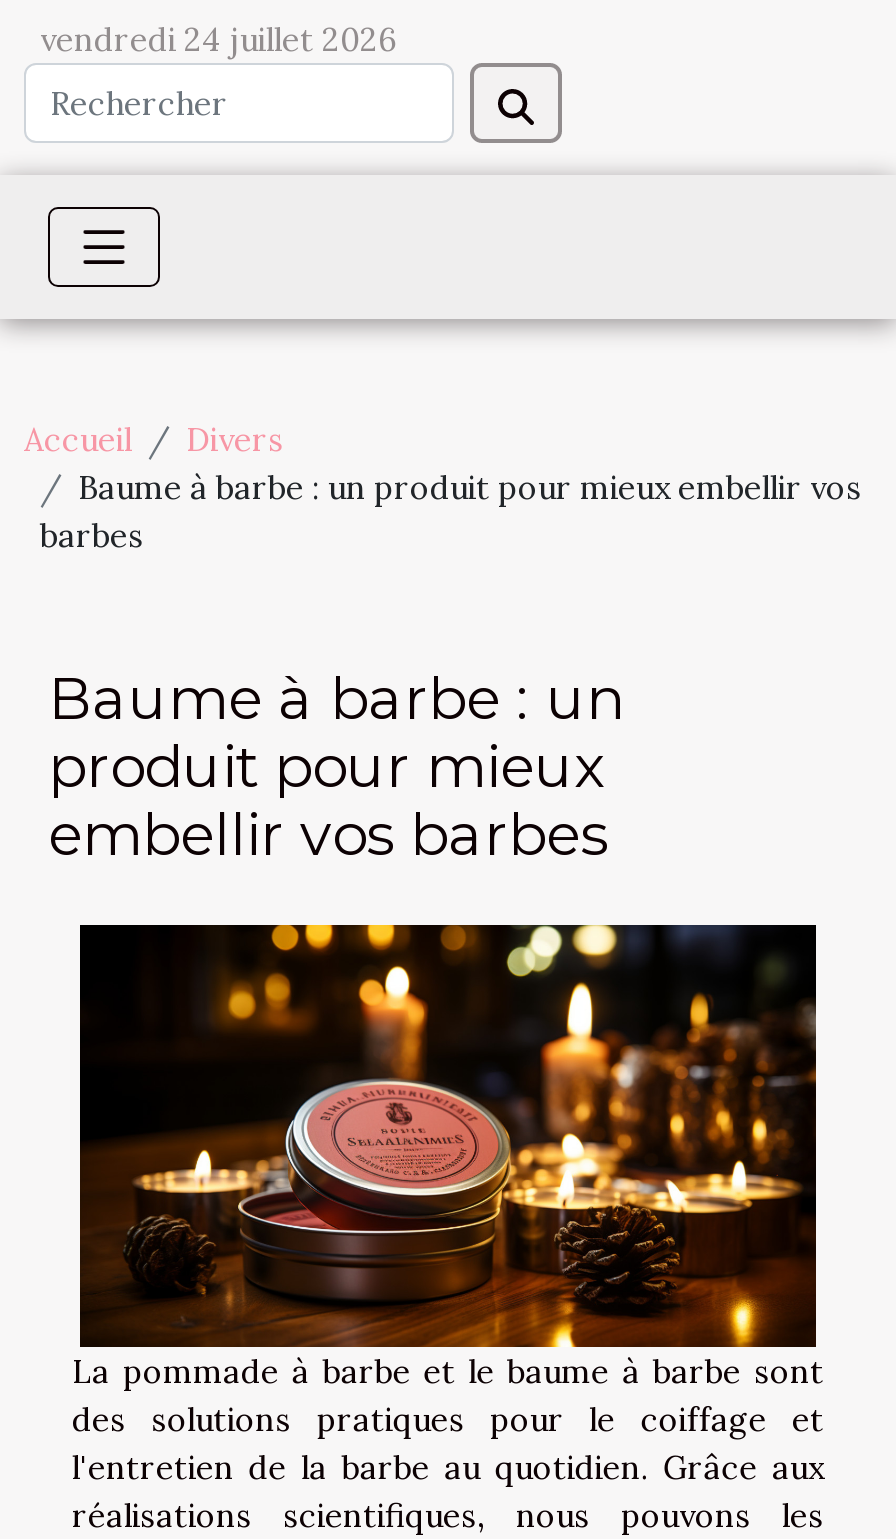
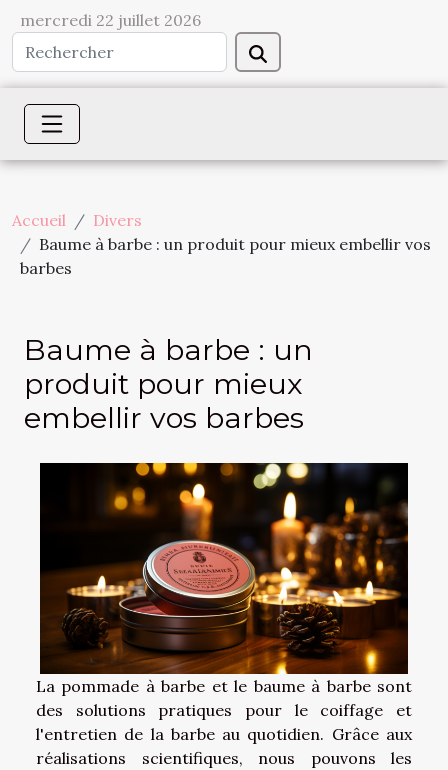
- vendredi 24 juillet 2026
+ mercredi 22 juillet 2026
